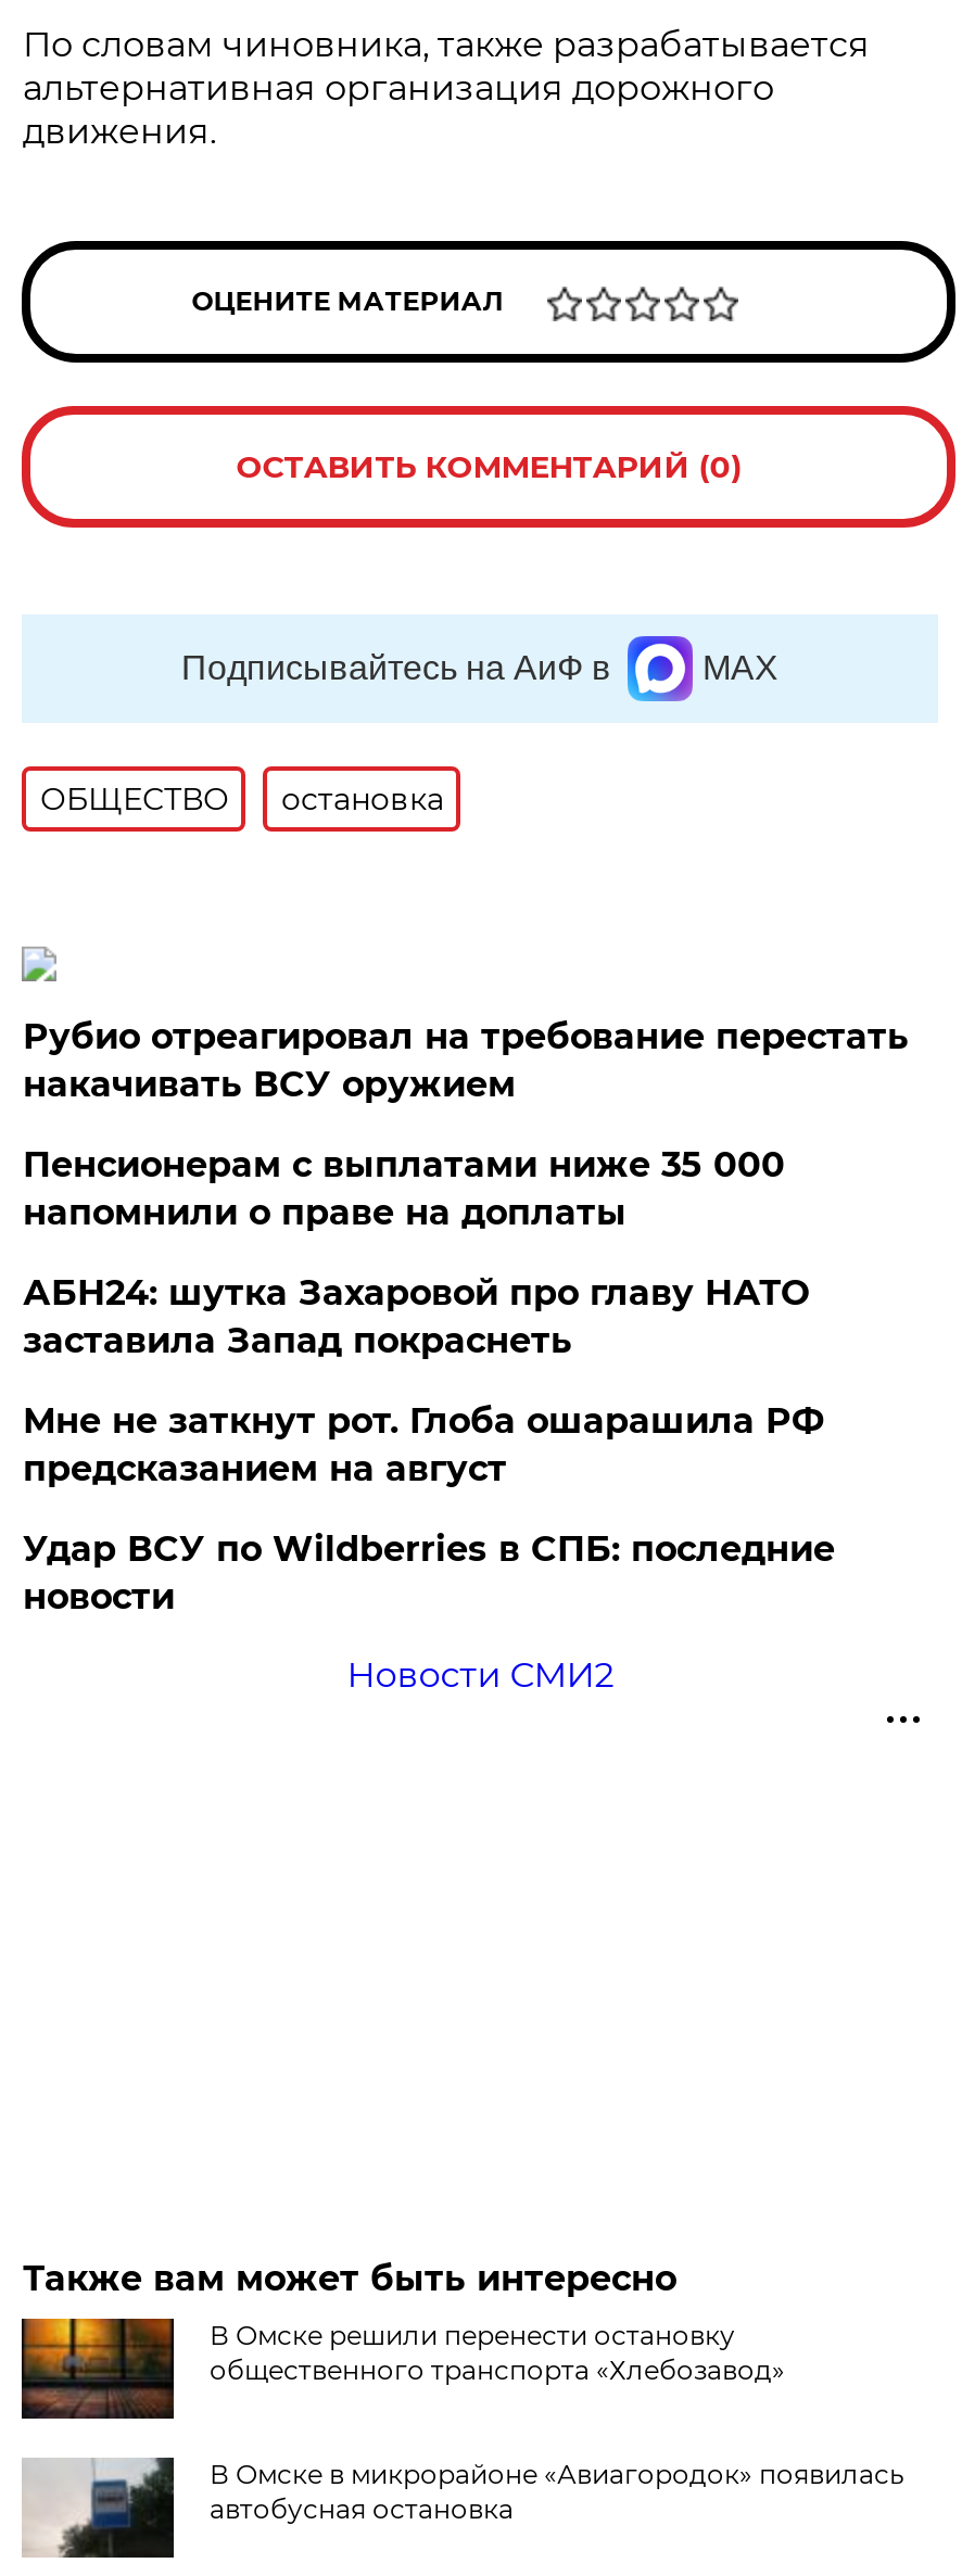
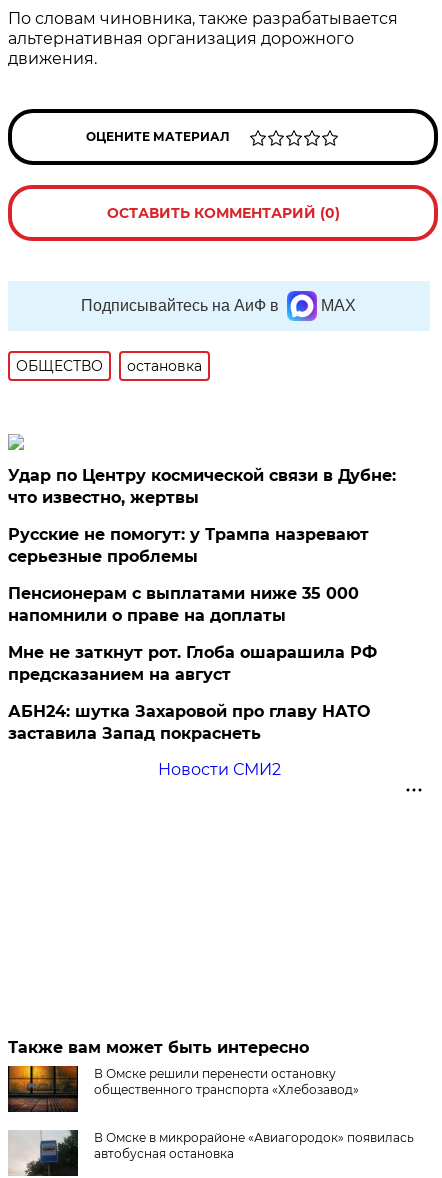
- Рубио отреагировал на требование перестать
- накачивать ВСУ оружием
+ Удар по Центру космической связи в Дубне:
+ что известно, жертвы
+ Русские не помогут: у Трампа назревают
+ серьезные проблемы

moved down: Пенсионерам с выплатами ниже 35 000 | напомнили о праве на доплаты

moved down: АБН24: шутка Захаровой про главу НАТО | заставила Запад покраснеть

- Удар ВСУ по Wildberries в СПБ: последние
- новости
